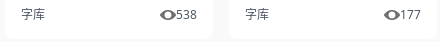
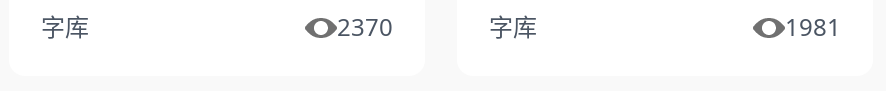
- 538
+ 2370

- 177
+ 1981
